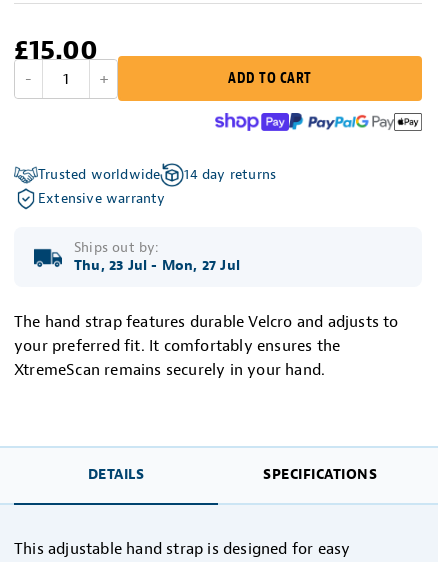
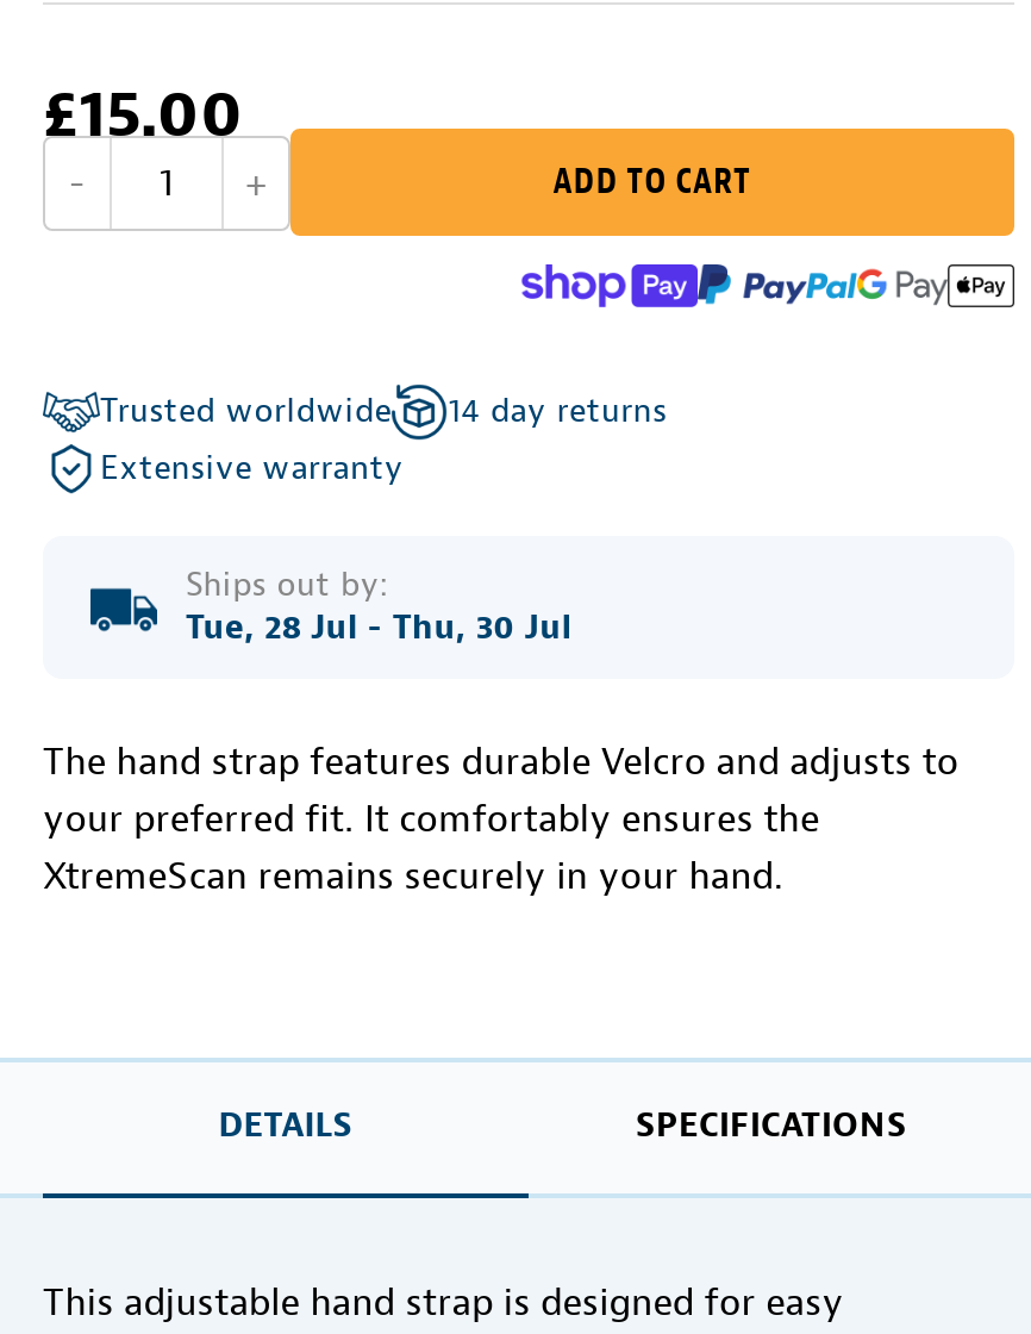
- Thu, 23 Jul - Mon, 27 Jul
+ Tue, 28 Jul - Thu, 30 Jul
